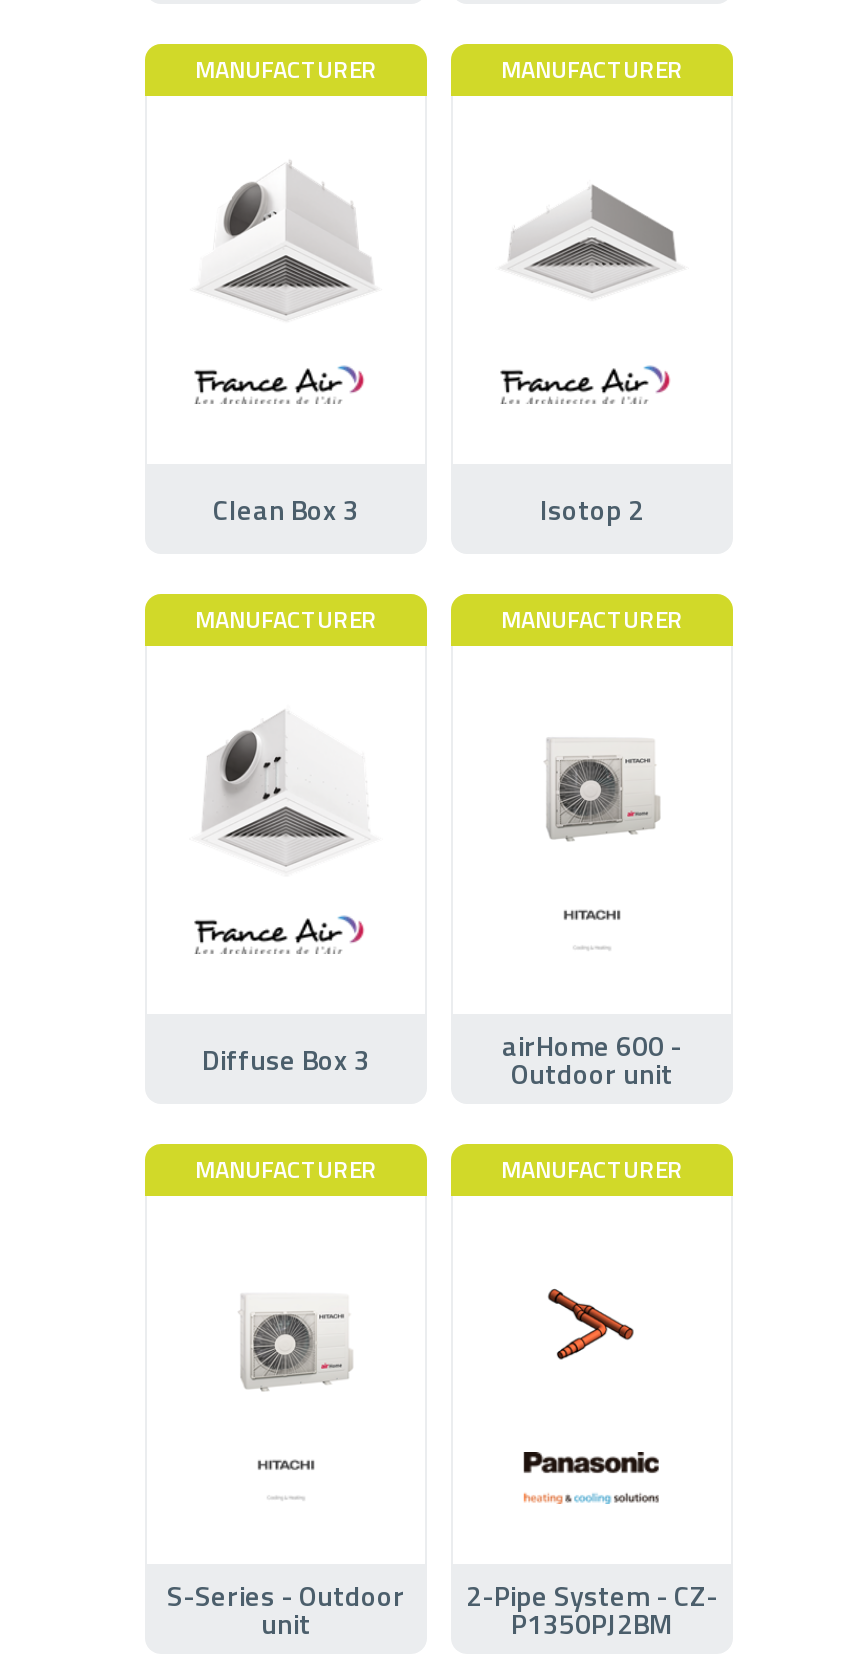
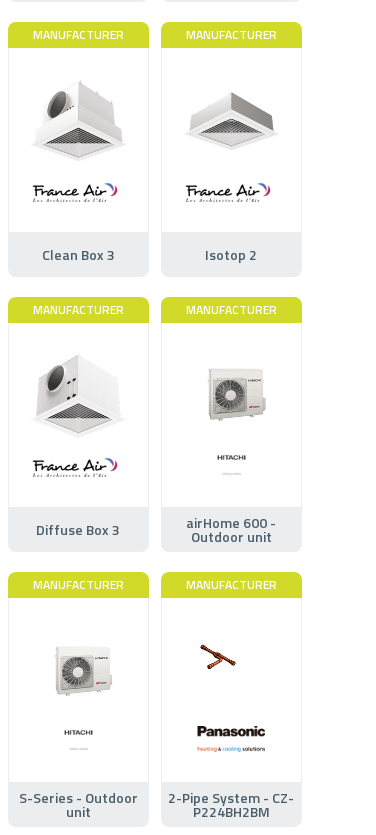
- [image]
+ [image]

- P1350PJ2BM
+ P224BH2BM
